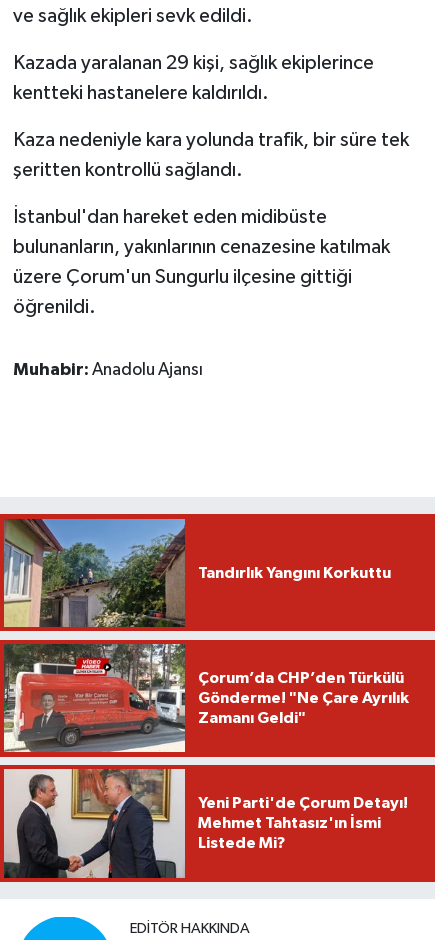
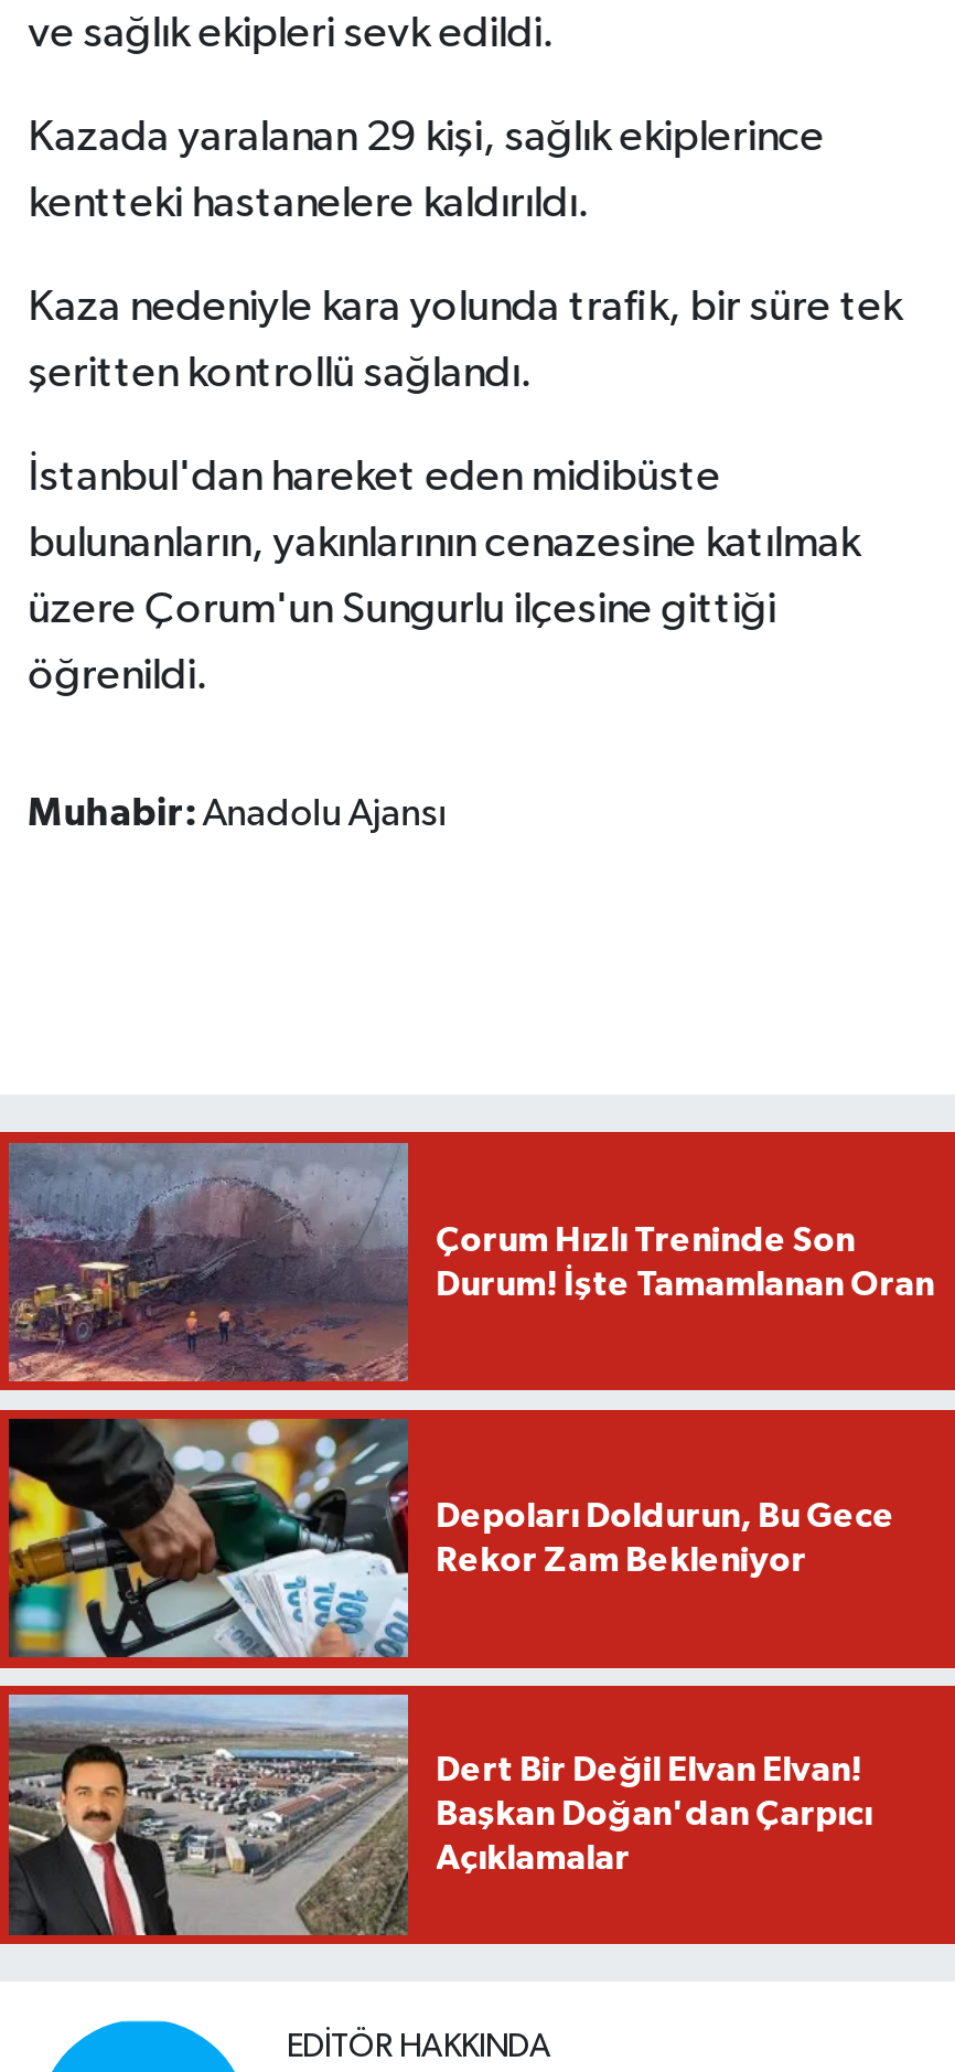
- [image]
- Tandırlık Yangını Korkuttu
+ [image]
+ Çorum Hızlı Treninde Son
+ Durum! İşte Tamamlanan Oran

- [image]
- Çorum’da CHP’den Türkülü
- Gönderme! "Ne Çare Ayrılık
- Zamanı Geldi"
+ [image]
+ Depoları Doldurun, Bu Gece
+ Rekor Zam Bekleniyor

- [image]
- Yeni Parti'de Çorum Detayı!
- Mehmet Tahtasız'ın İsmi
- Listede Mi?
+ [image]
+ Dert Bir Değil Elvan Elvan!
+ Başkan Doğan'dan Çarpıcı
+ Açıklamalar
